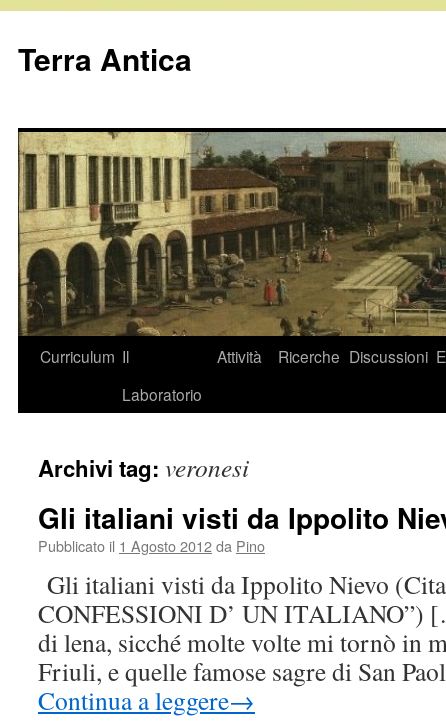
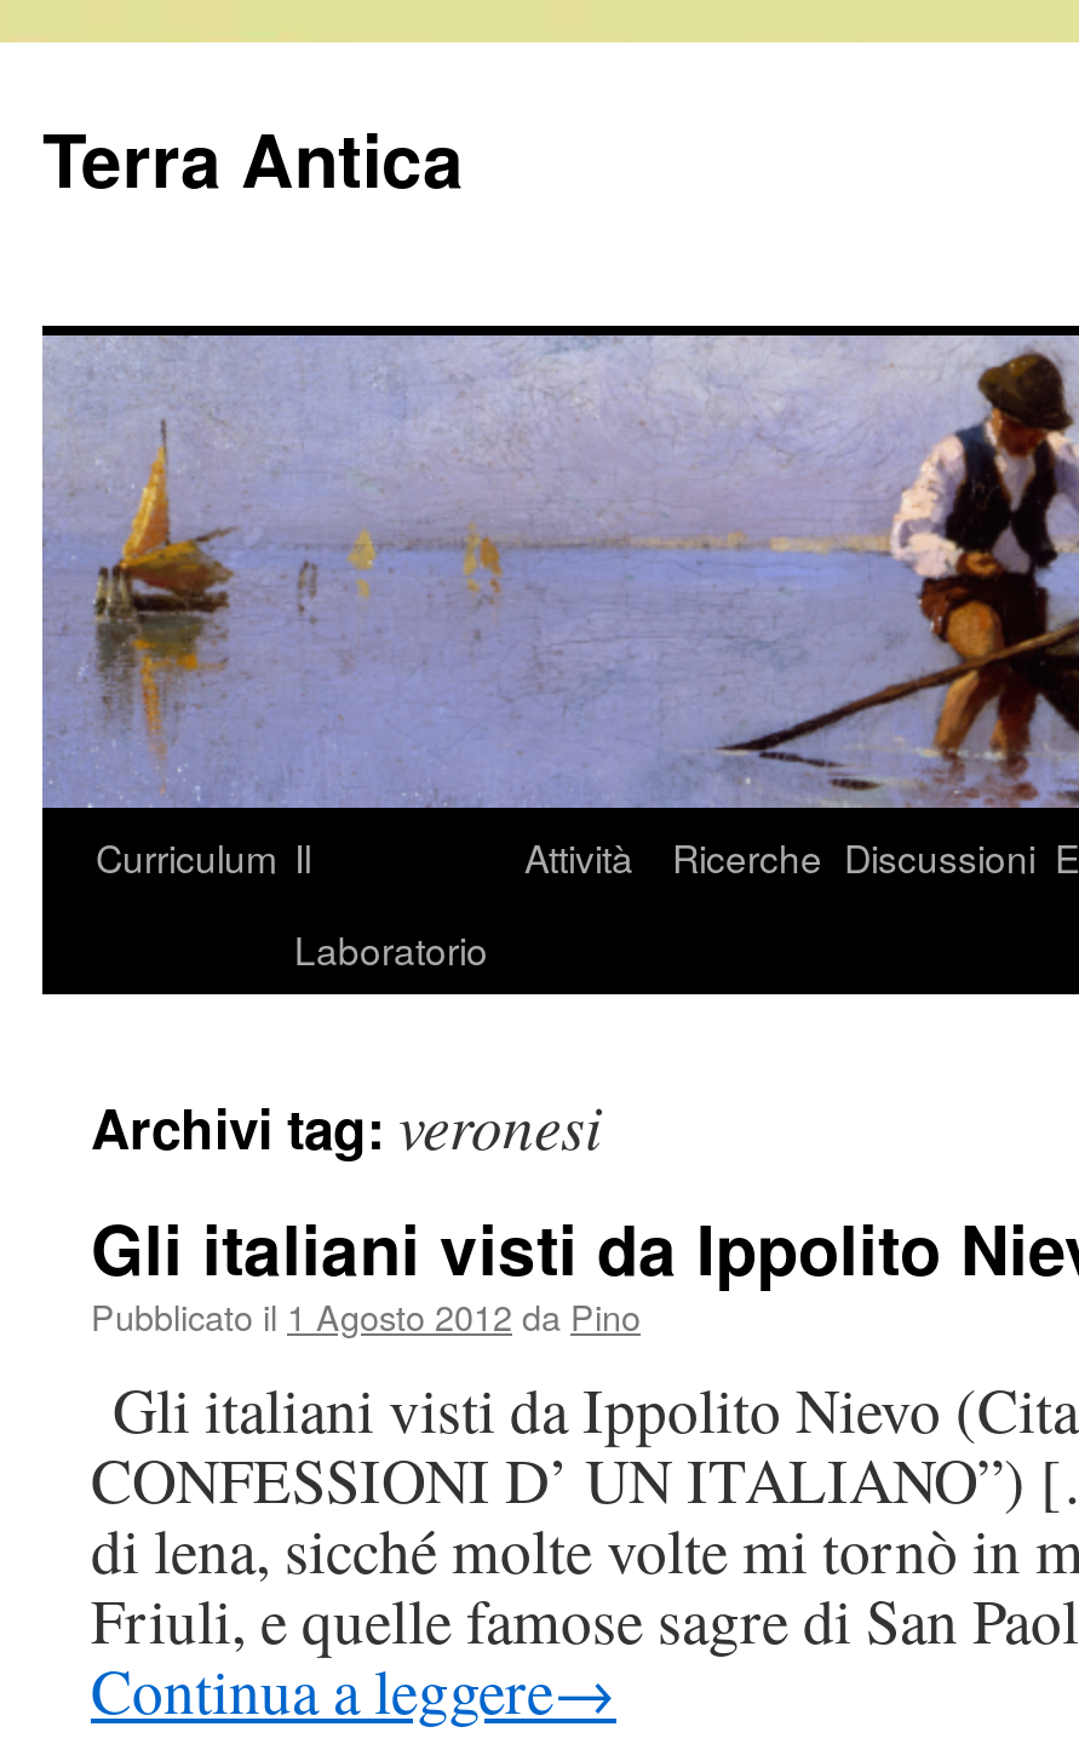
- [image]
+ [image]
